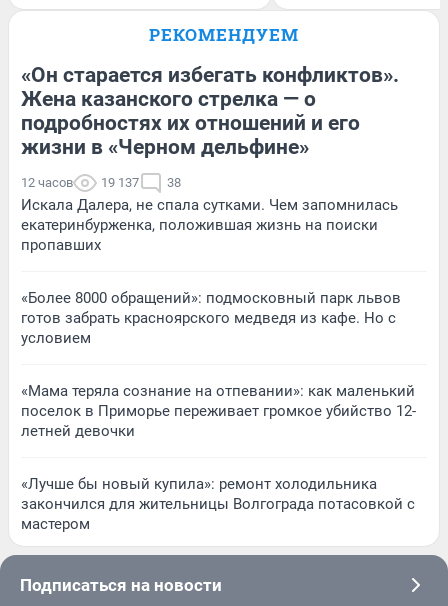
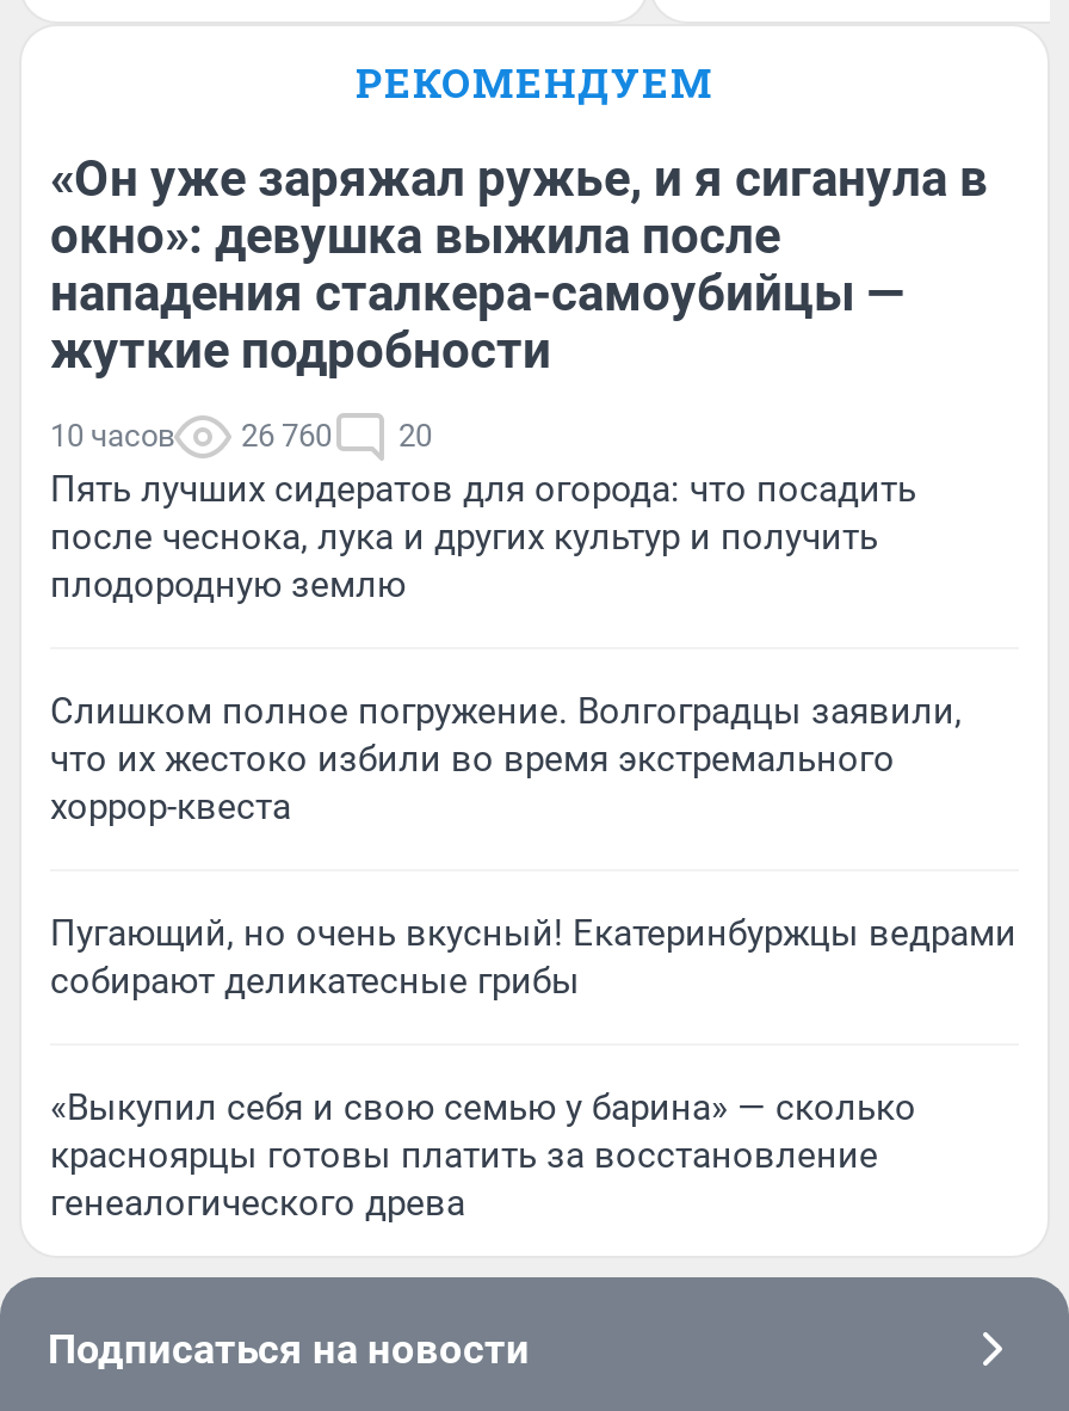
- «Он старается избегать конфликтов».
- Жена казанского стрелка — о
- подробностях их отношений и его
- жизни в «Черном дельфине»
+ «Он уже заряжал ружье, и я сиганула в
+ окно»: девушка выжила после
+ нападения сталкера-самоубийцы —
+ жуткие подробности

- 12 часов
- 19 137
- 38
- Искала Далера, не спала сутками. Чем запомнилась
- екатеринбурженка, положившая жизнь на поиски
- пропавших
+ 10 часов
+ 26 760
+ 20
+ Пять лучших сидератов для огорода: что посадить
+ после чеснока, лука и других культур и получить
+ плодородную землю

- «Более 8000 обращений»: подмосковный парк львов
- готов забрать красноярского медведя из кафе. Но с
- условием
+ Слишком полное погружение. Волгоградцы заявили,
+ что их жестоко избили во время экстремального
+ хоррор-квеста

- «Мама теряла сознание на отпевании»: как маленький
- поселок в Приморье переживает громкое убийство 12-
- летней девочки
+ Пугающий, но очень вкусный! Екатеринбуржцы ведрами
+ собирают деликатесные грибы

- «Лучше бы новый купила»: ремонт холодильника
- закончился для жительницы Волгограда потасовкой с
- мастером
+ «Выкупил себя и свою семью у барина» — сколько
+ красноярцы готовы платить за восстановление
+ генеалогического древа
